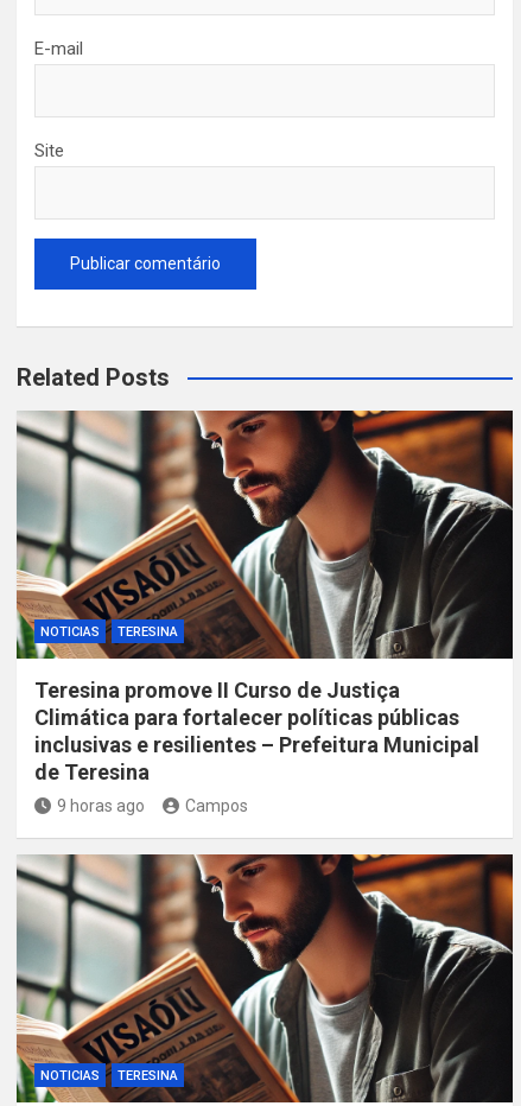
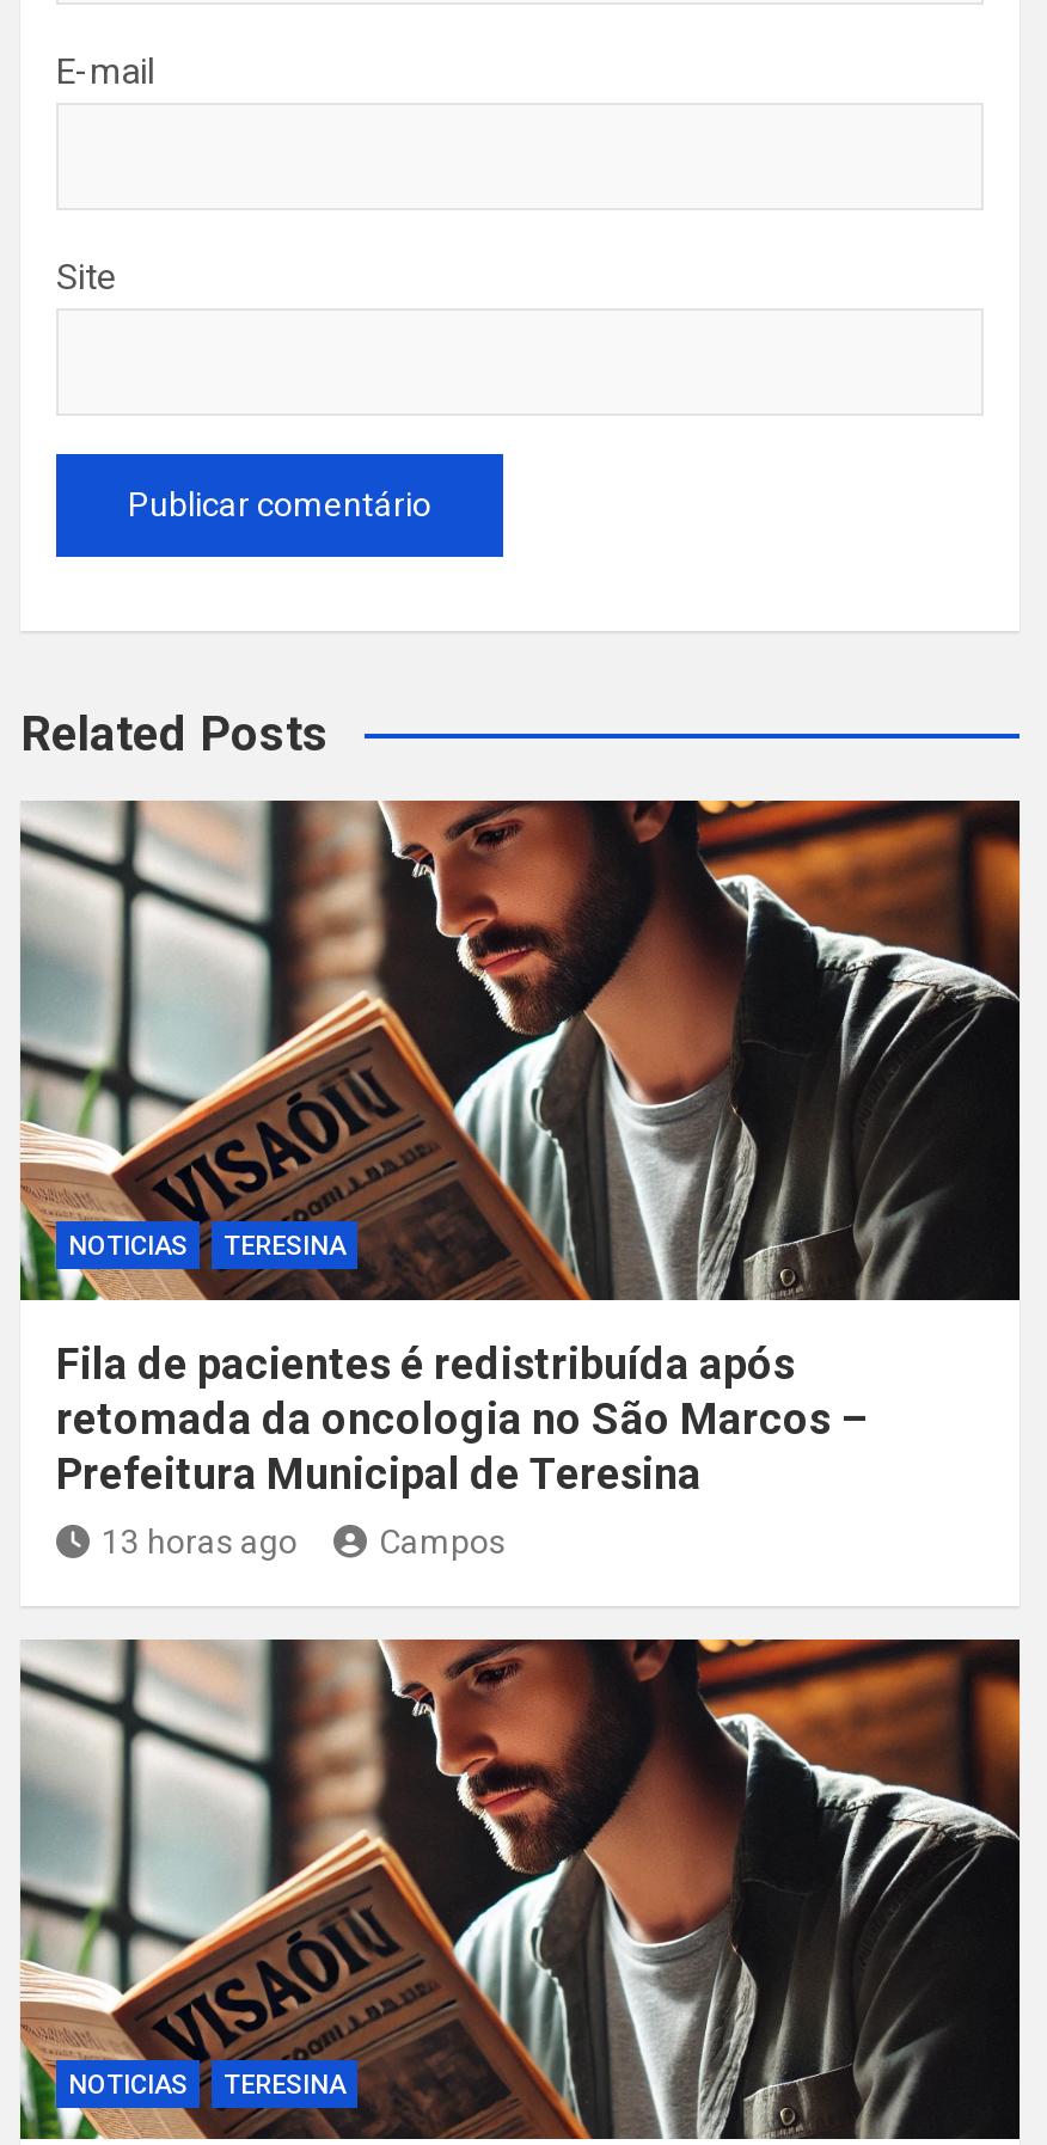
- Teresina promove II Curso de Justiça
- Climática para fortalecer políticas públicas
- inclusivas e resilientes – Prefeitura Municipal
- de Teresina
+ Fila de pacientes é redistribuída após
+ retomada da oncologia no São Marcos –
+ Prefeitura Municipal de Teresina

- 9 horas ago
+ 13 horas ago
